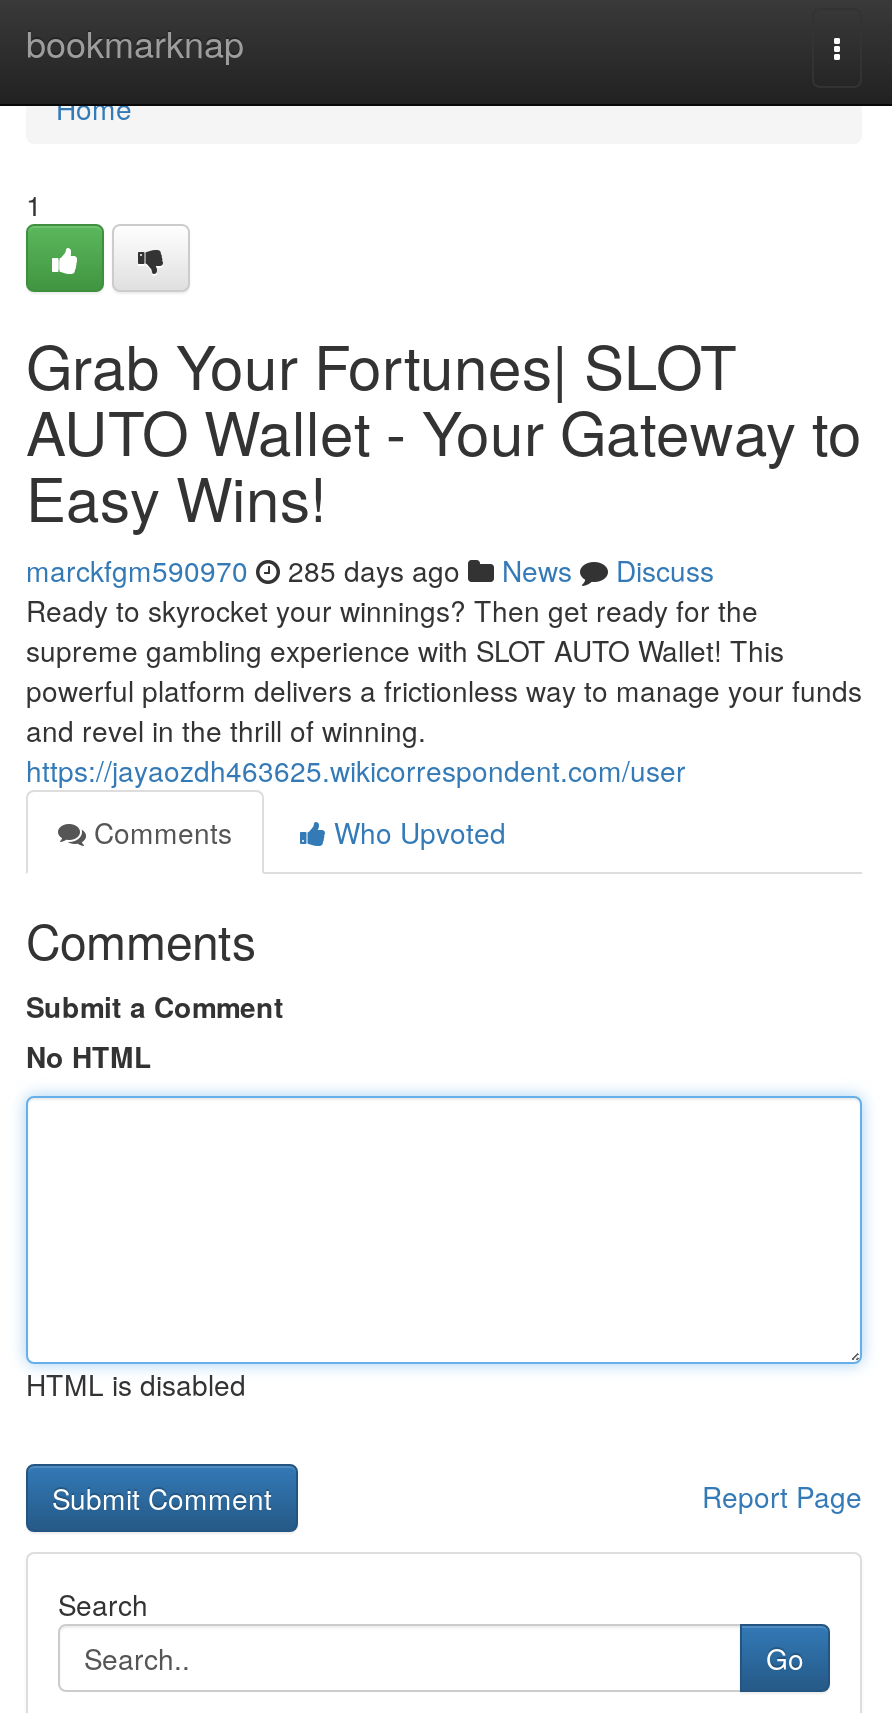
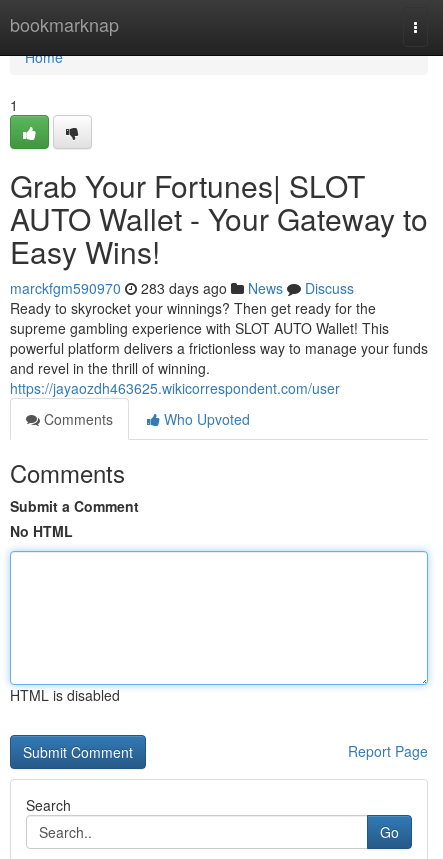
- marckfgm590970 285 days ago News Discuss
+ marckfgm590970 283 days ago News Discuss
